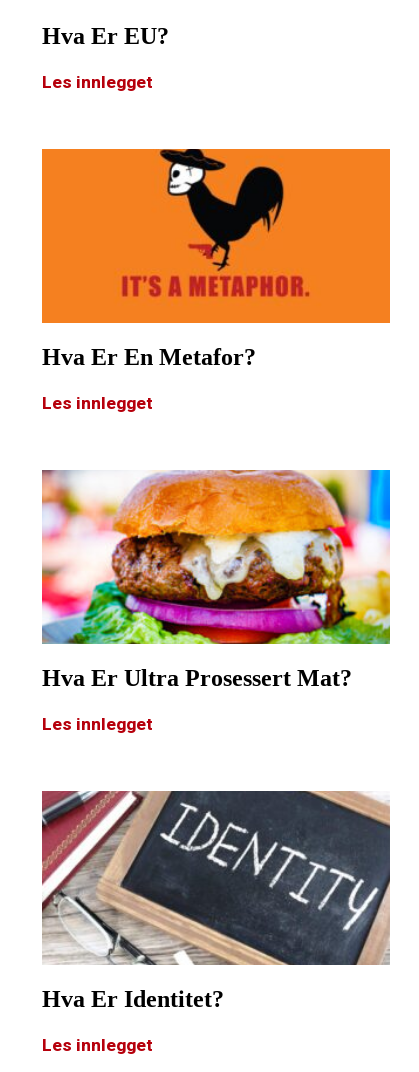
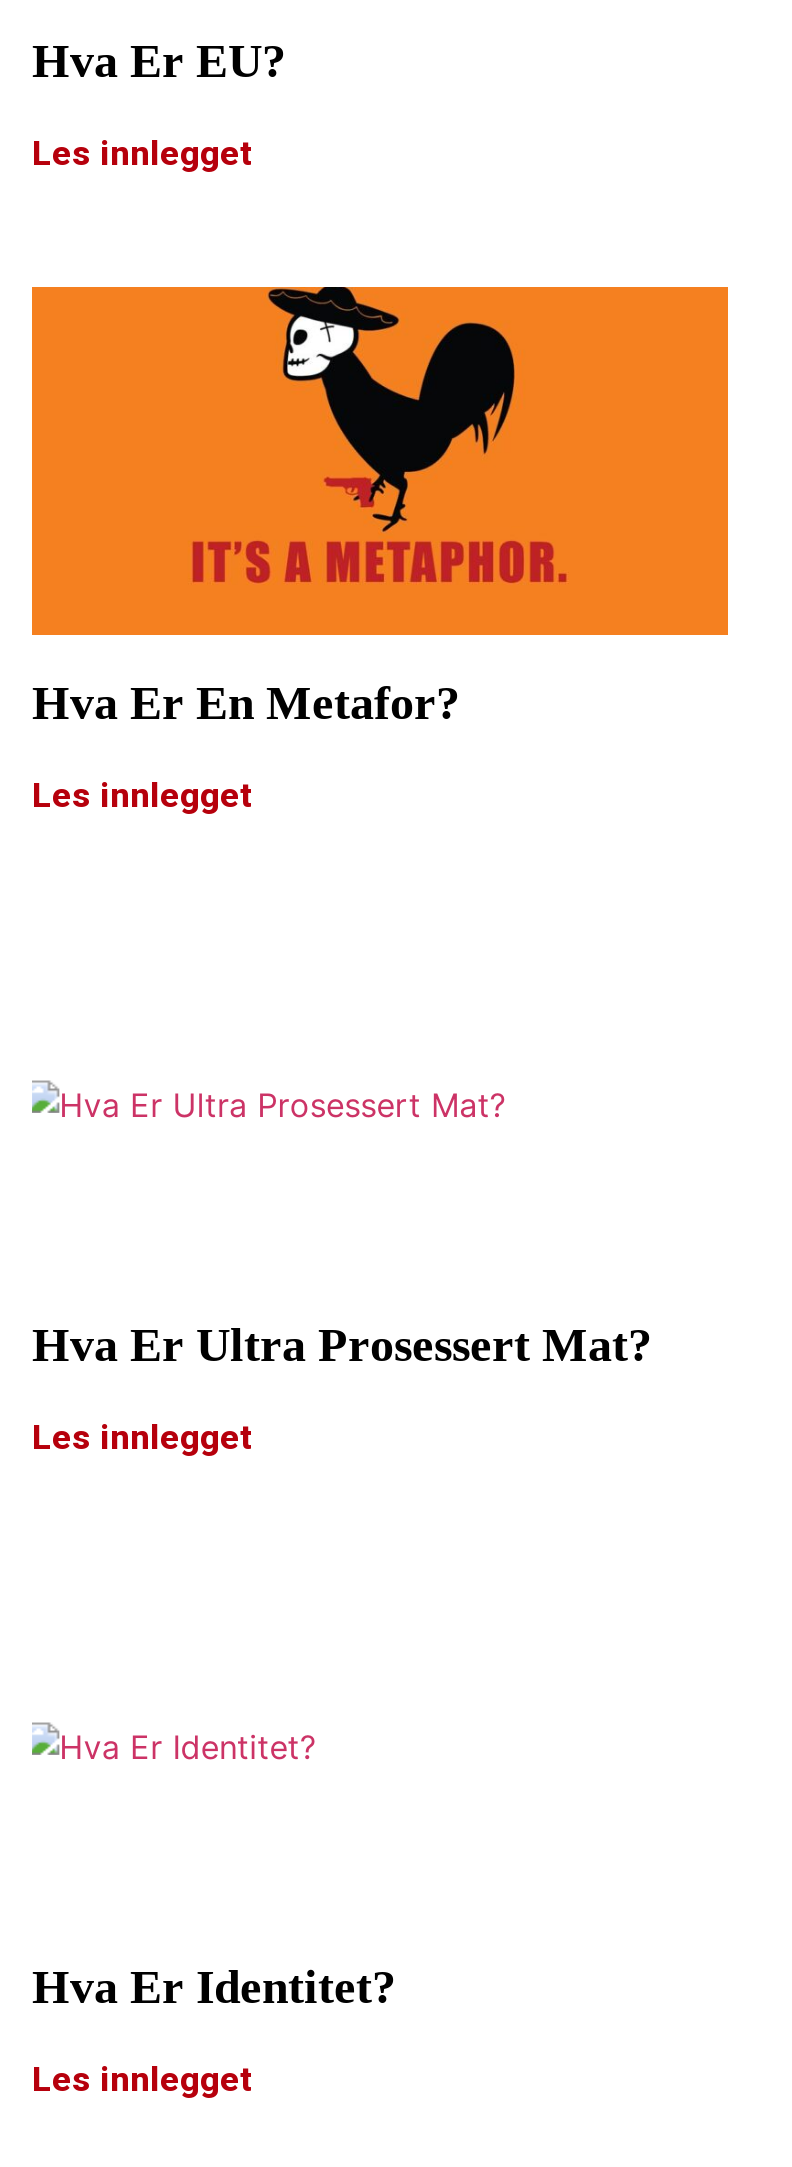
- [image]

- [image]
